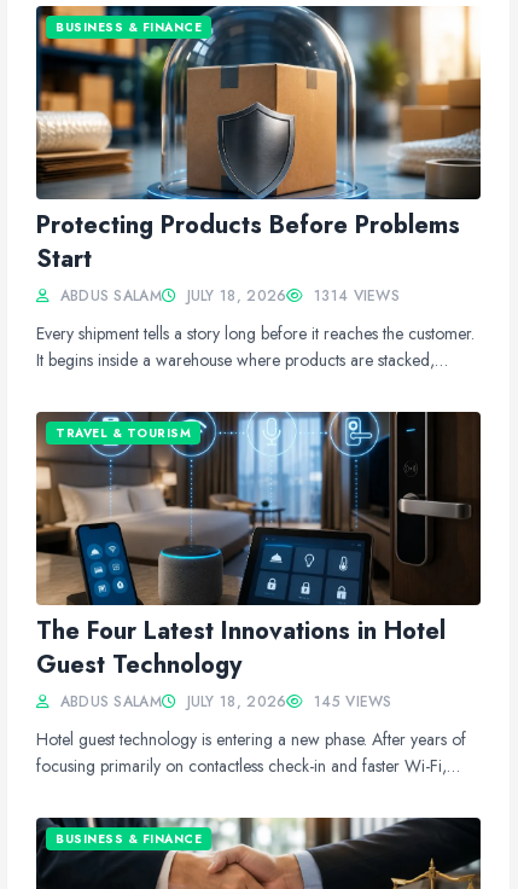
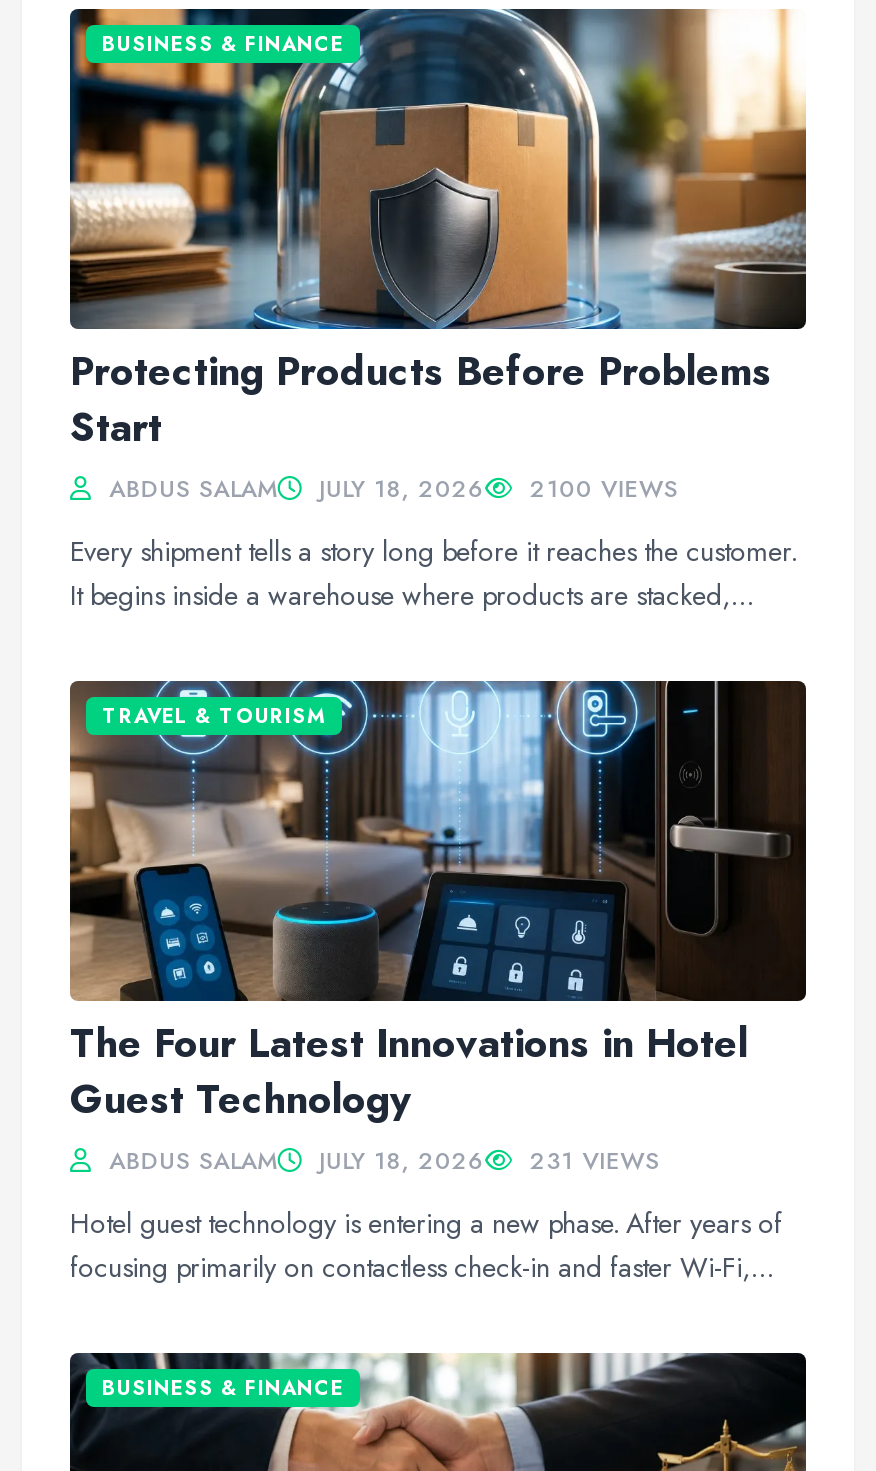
- ABDUS SALAM JULY 18, 2026 1314 VIEWS
+ ABDUS SALAM JULY 18, 2026 2100 VIEWS

- ABDUS SALAM JULY 18, 2026 145 VIEWS
+ ABDUS SALAM JULY 18, 2026 231 VIEWS
